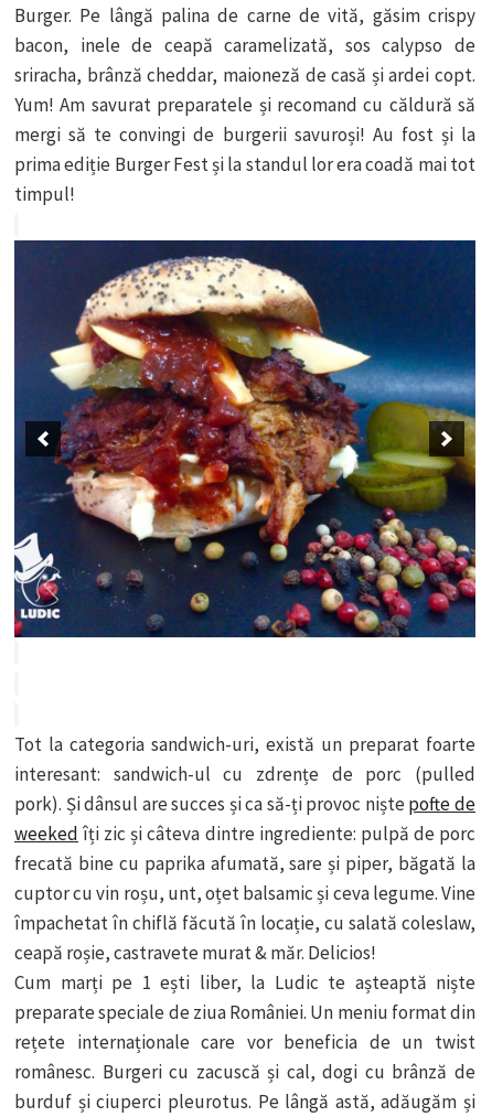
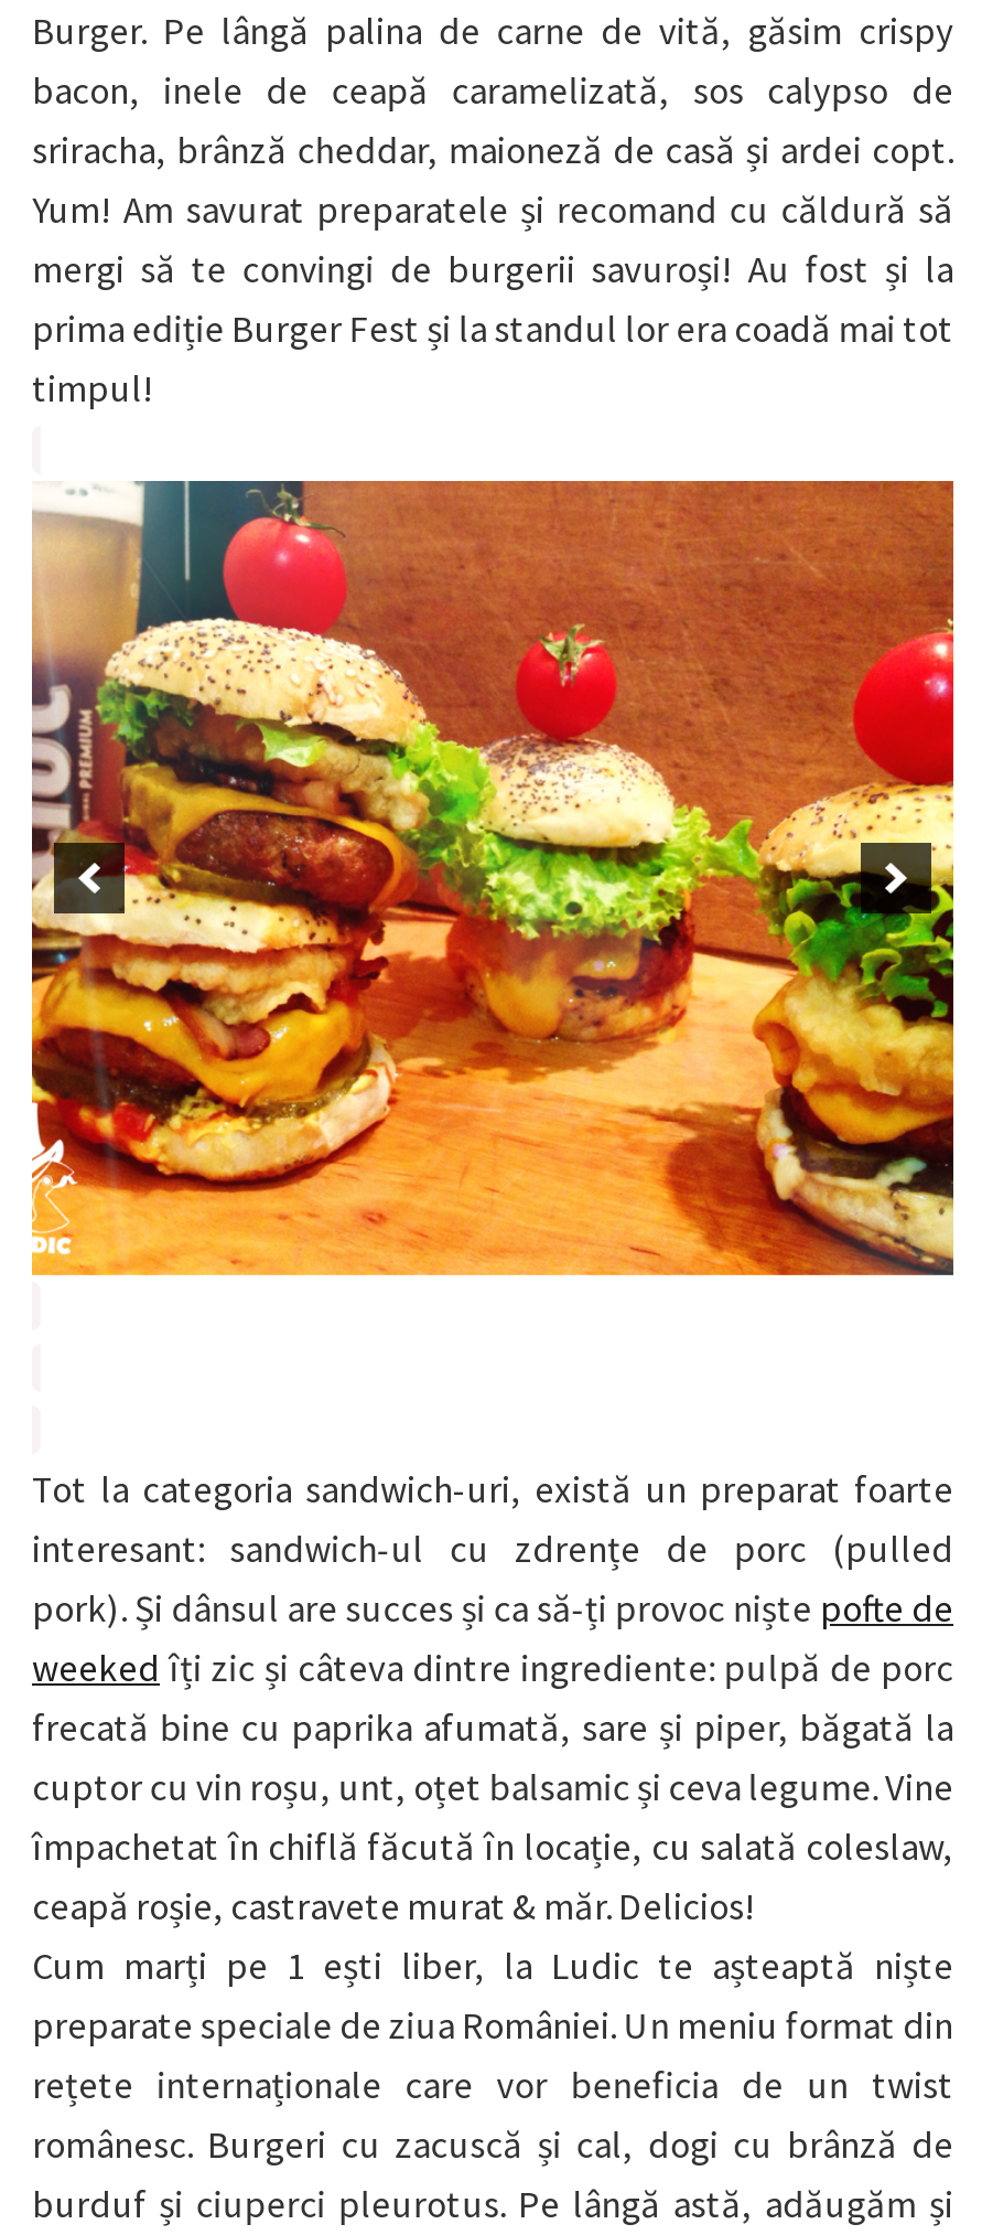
- [image]
+ [image]
